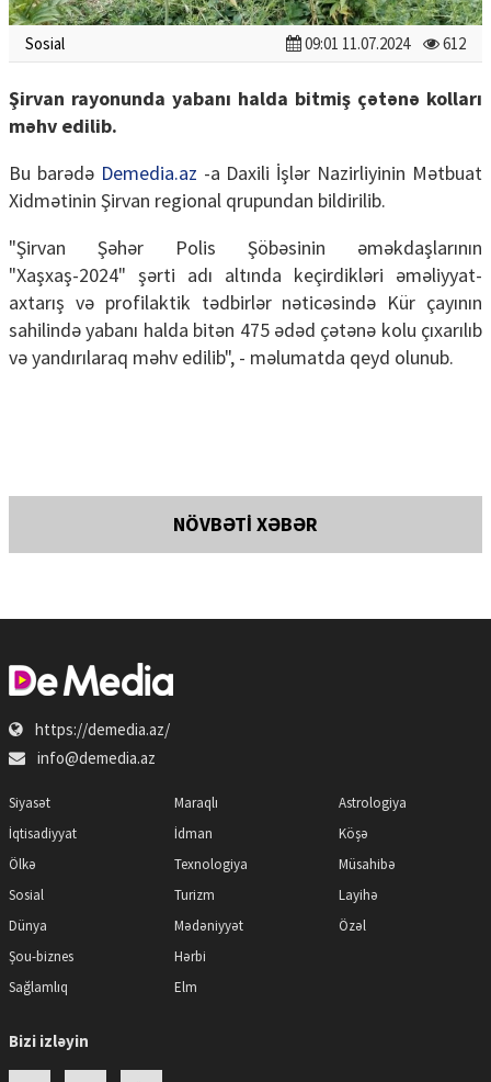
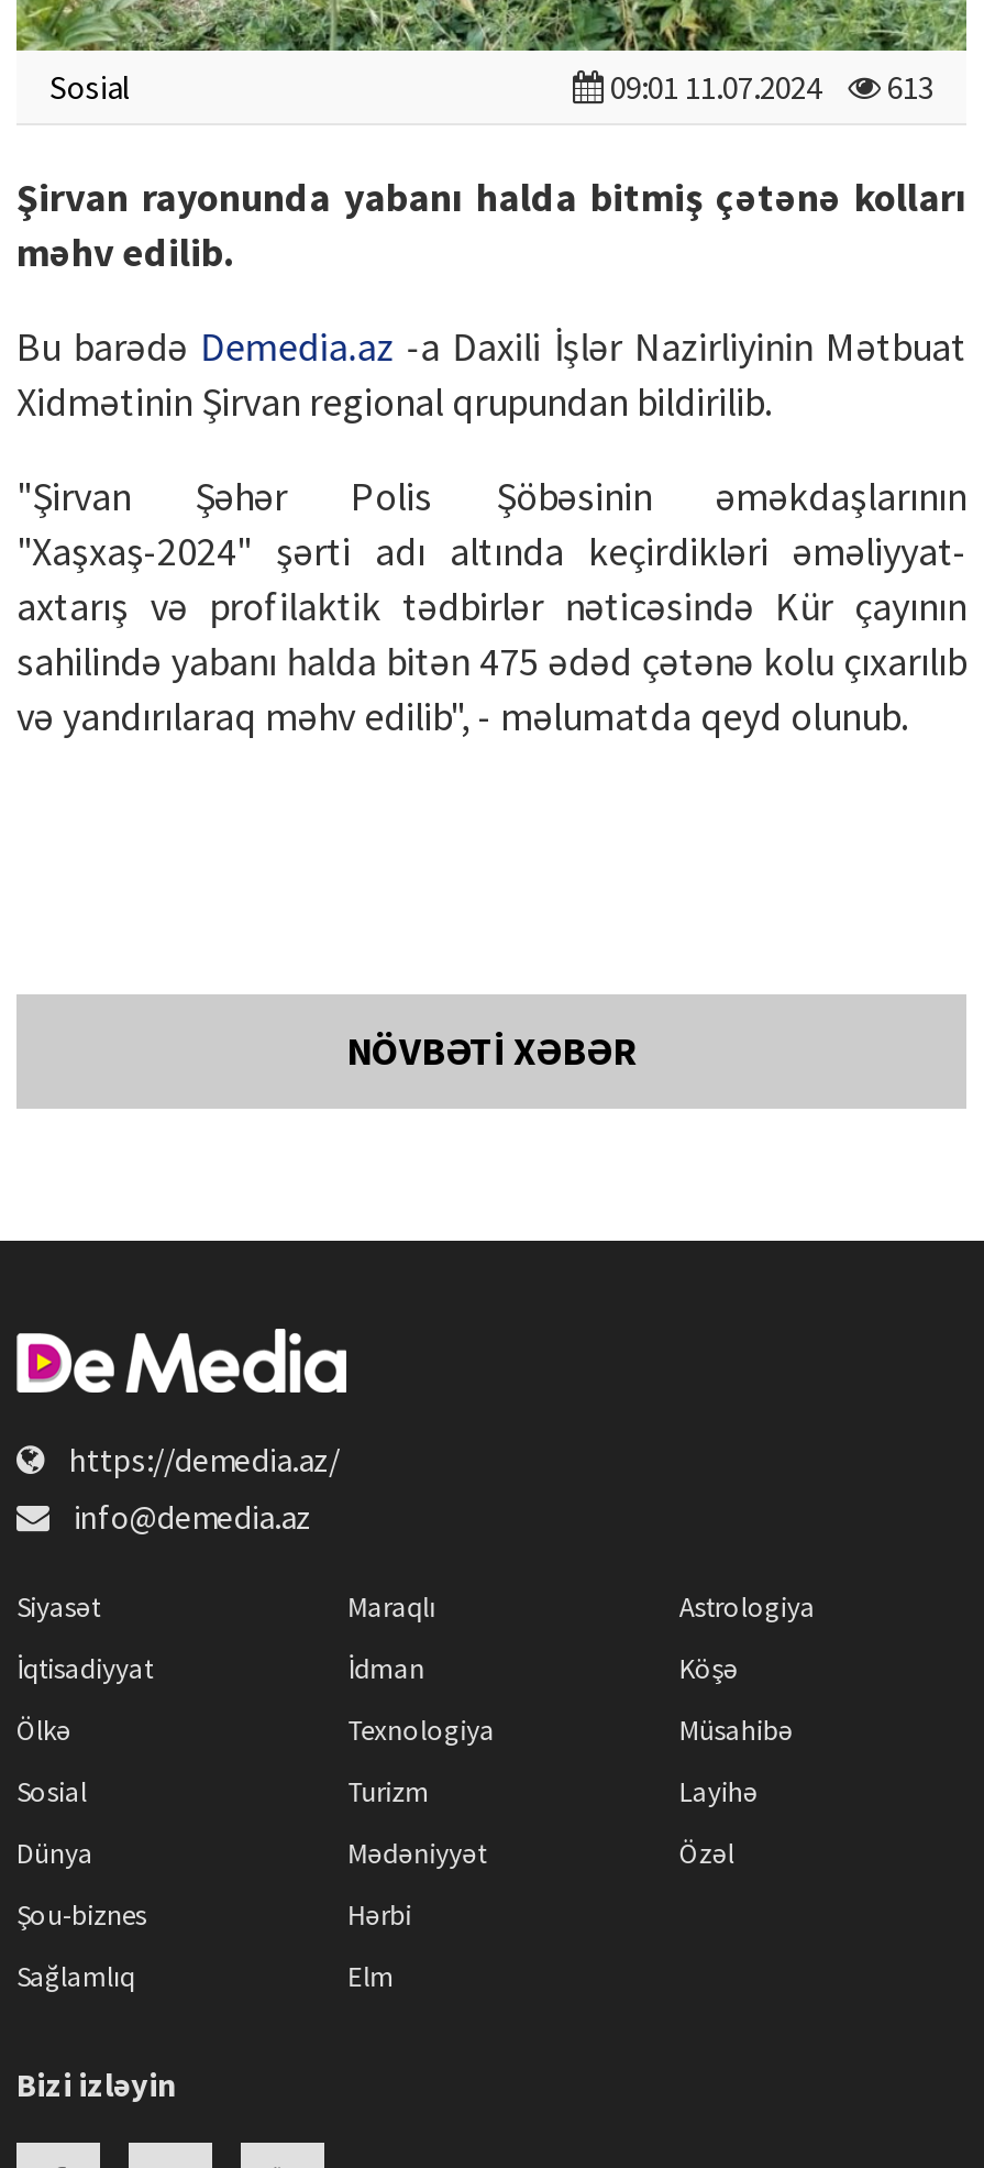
- 09:01 11.07.2024 612
+ 09:01 11.07.2024 613
